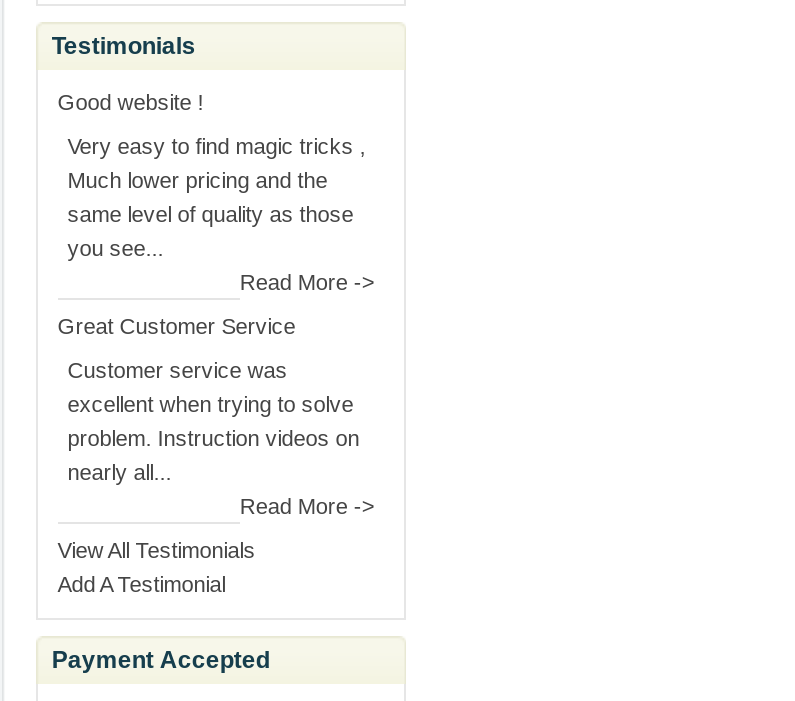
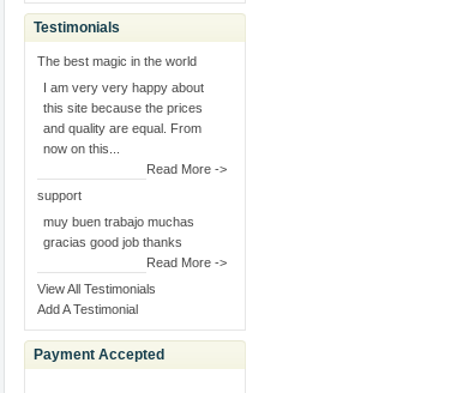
- Good website !
+ The best magic in the world

- Very easy to find magic tricks ,
- Much lower pricing and the
- same level of quality as those
- you see...
+ I am very very happy about
+ this site because the prices
+ and quality are equal. From
+ now on this...

- Great Customer Service
+ support

- Customer service was
- excellent when trying to solve
- problem. Instruction videos on
- nearly all...
+ muy buen trabajo muchas
+ gracias good job thanks
